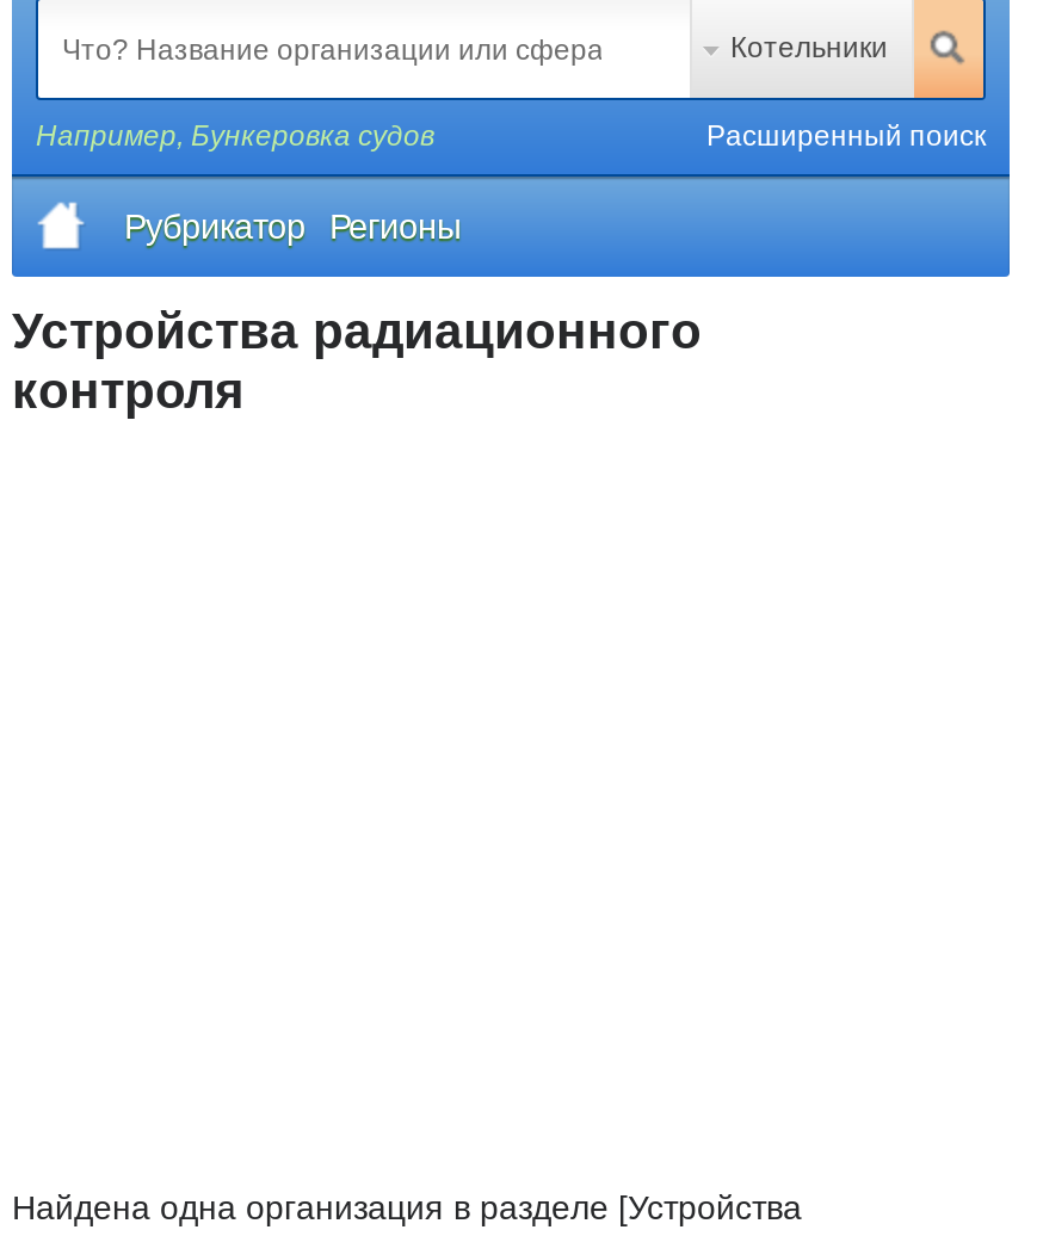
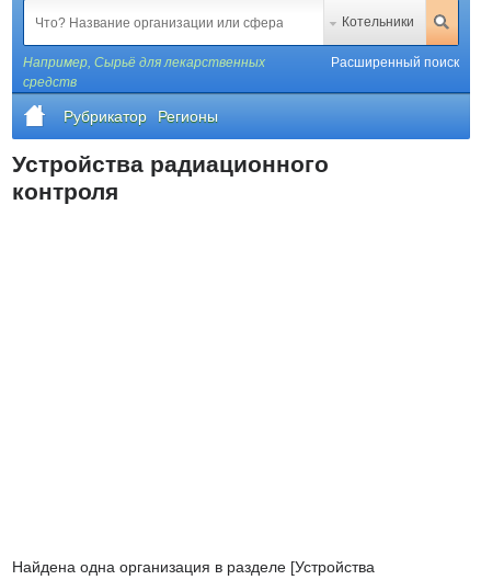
- Например, Бункеровка судов
+ Например, Сырьё для лекарственных
+ средств
